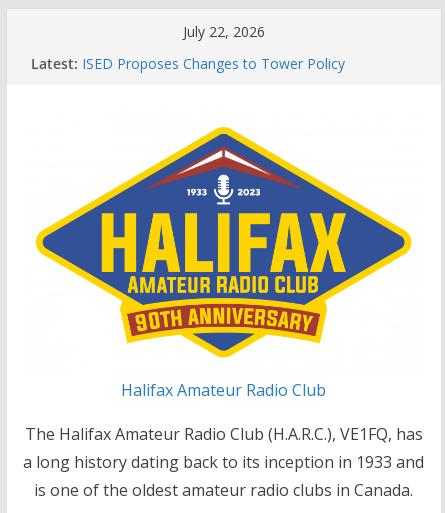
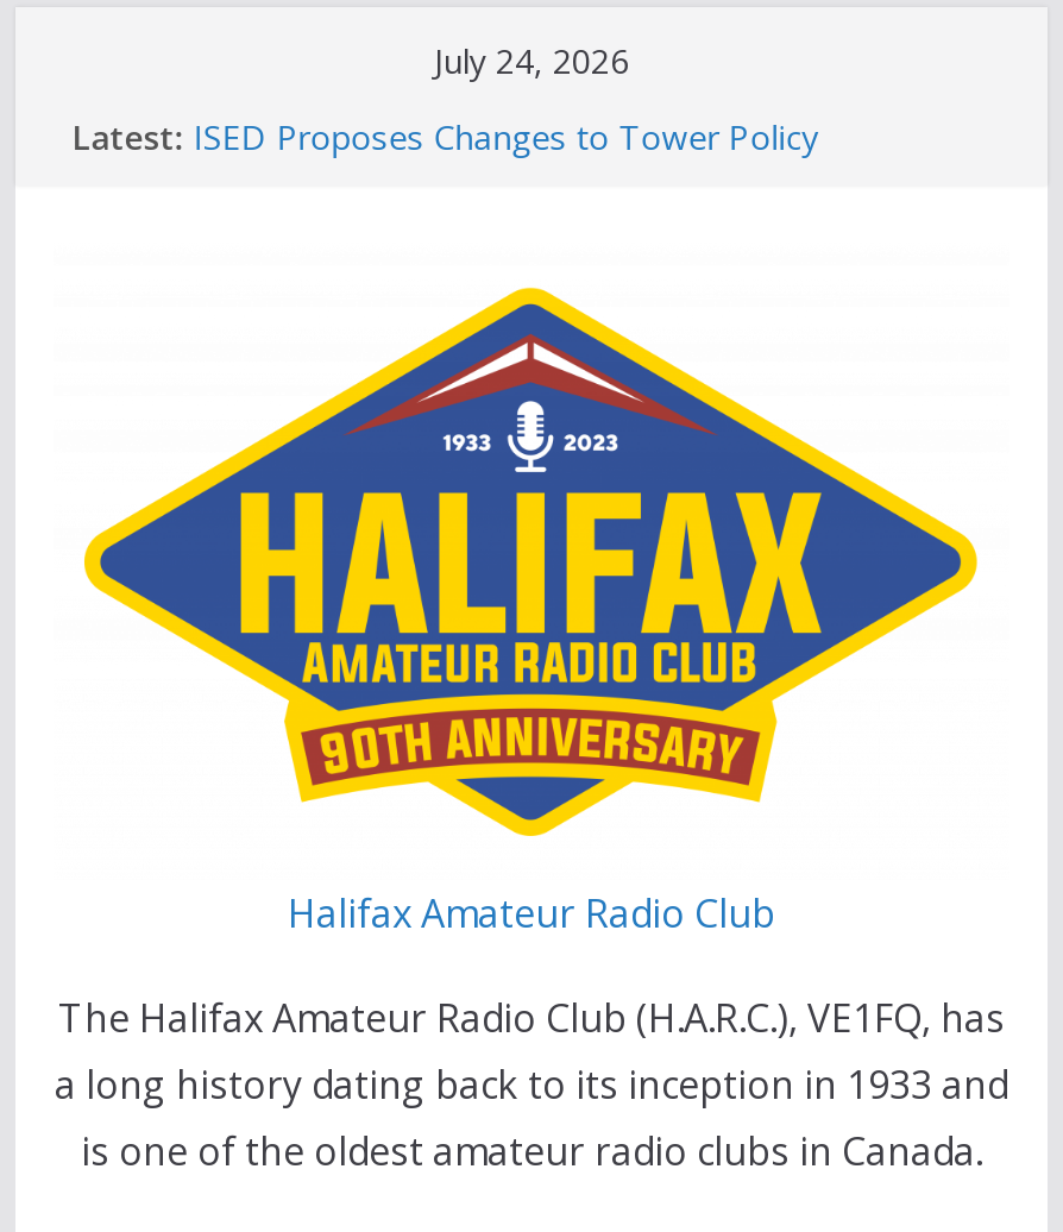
- July 22, 2026
+ July 24, 2026
